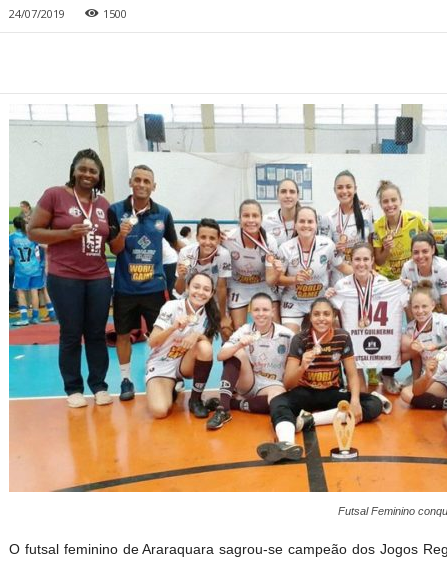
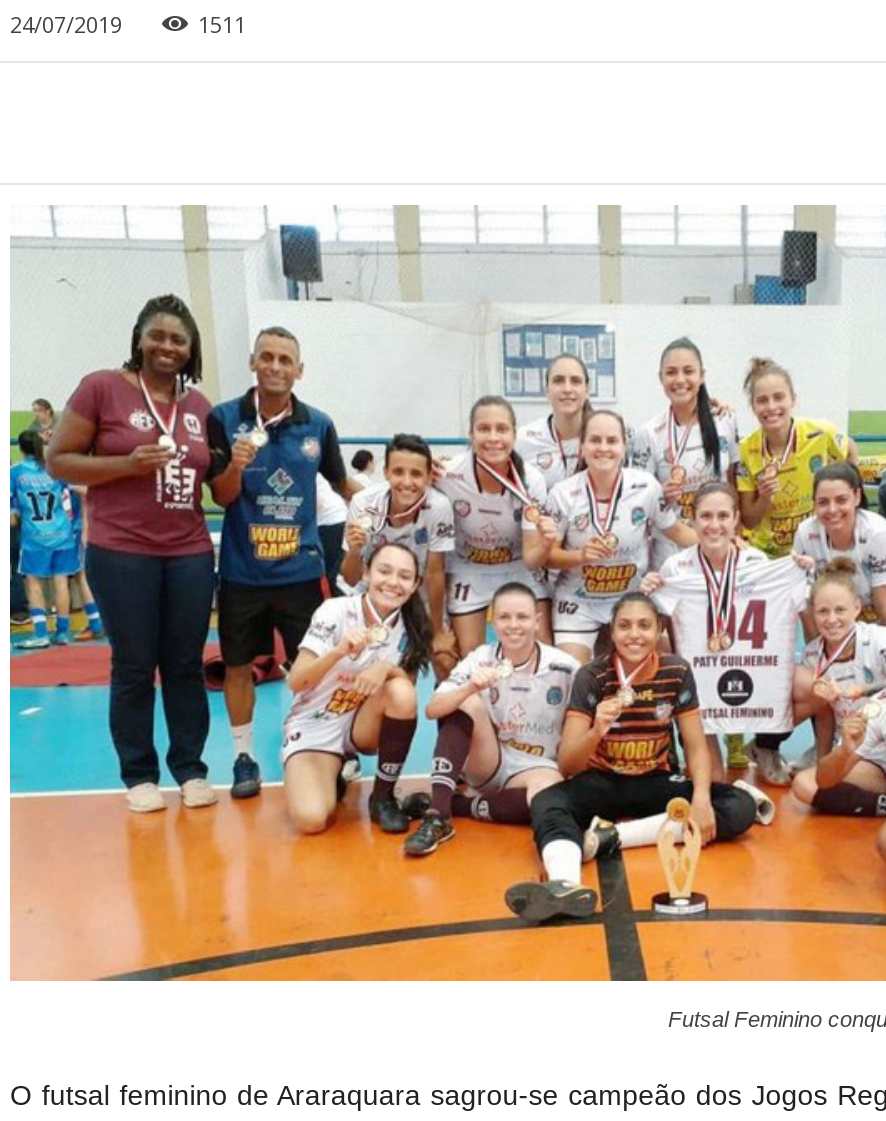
- 1500
+ 1511
